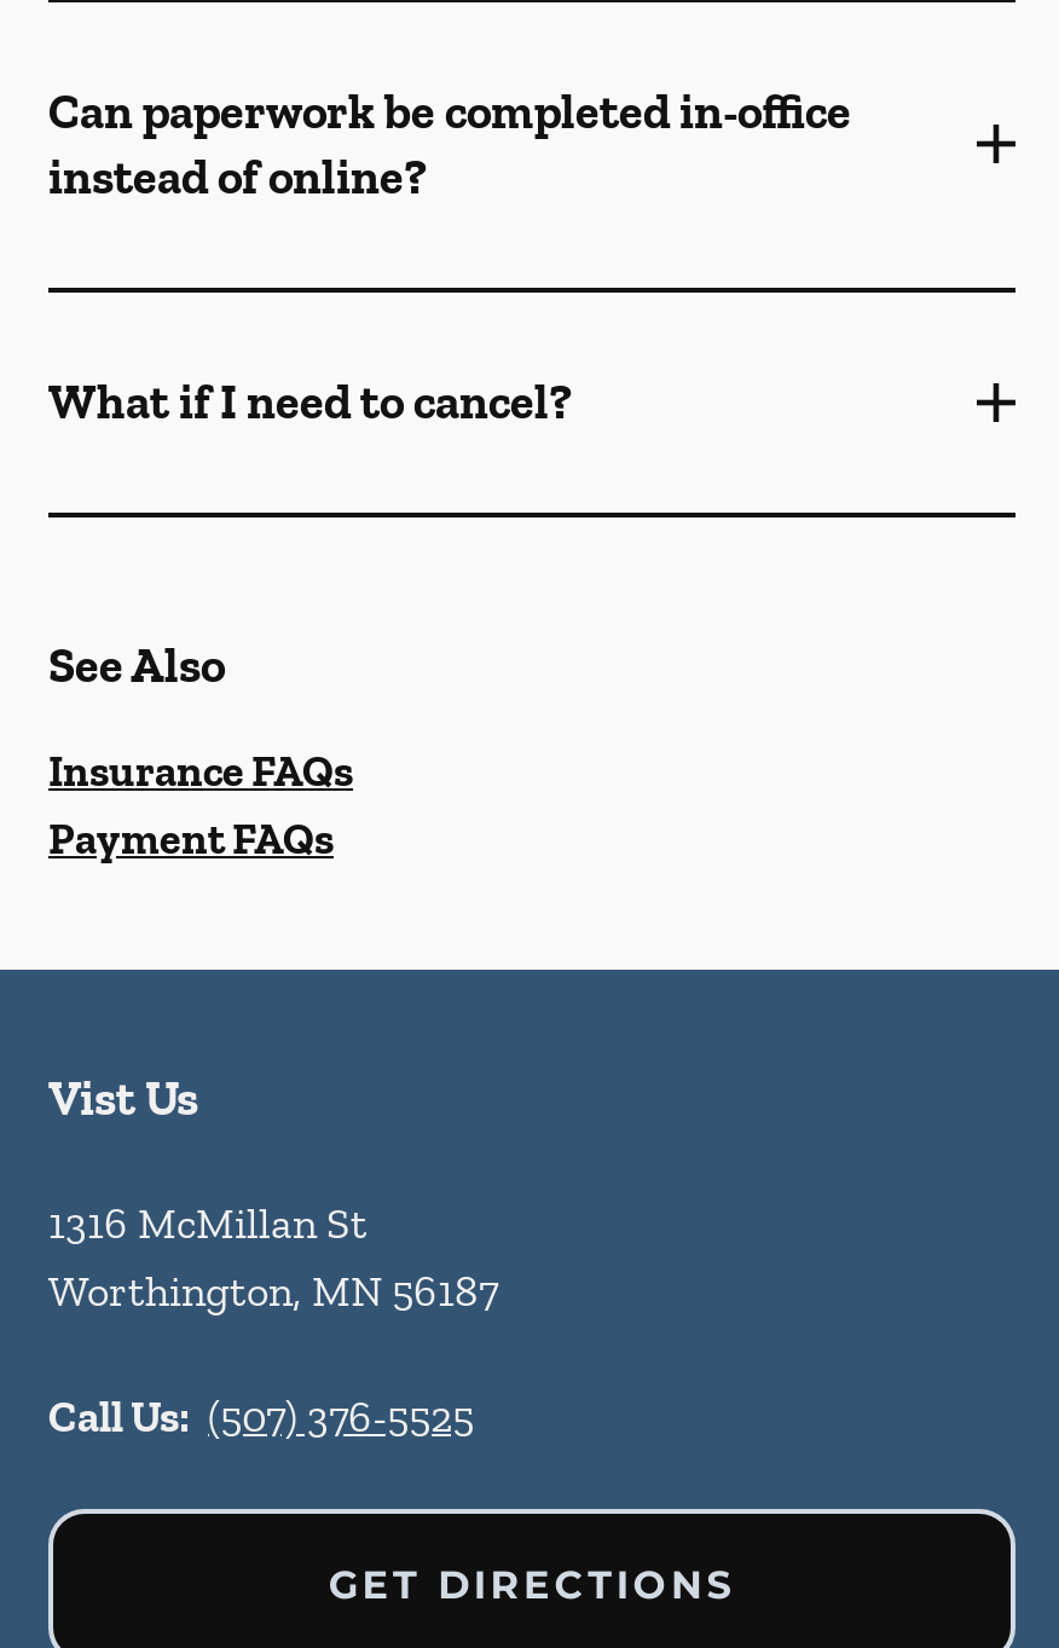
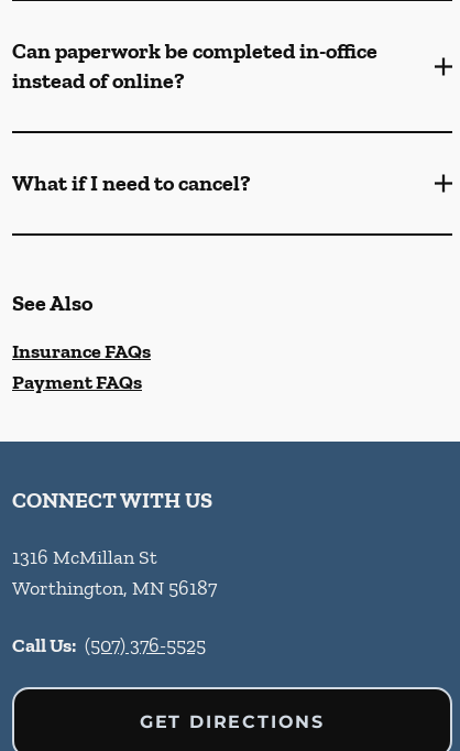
- Vist Us
+ CONNECT WITH US
